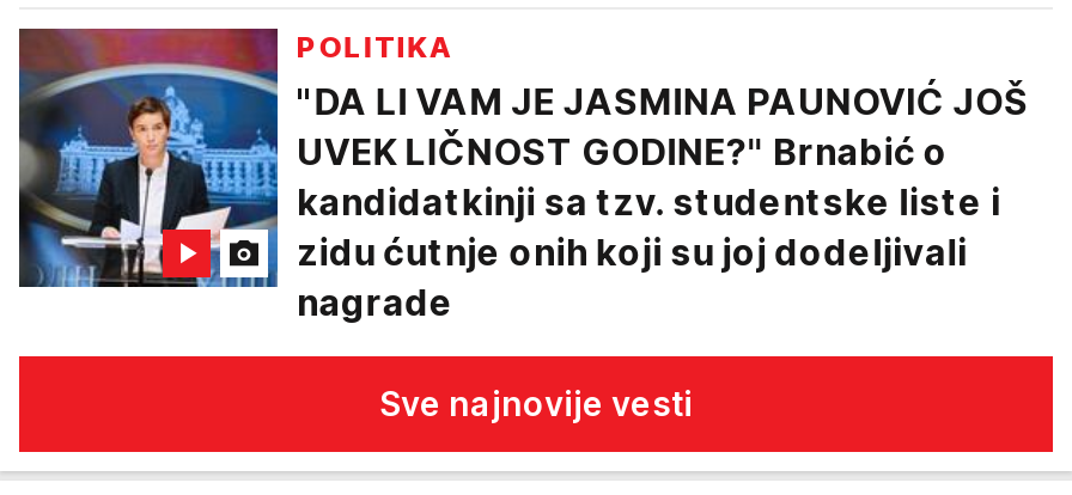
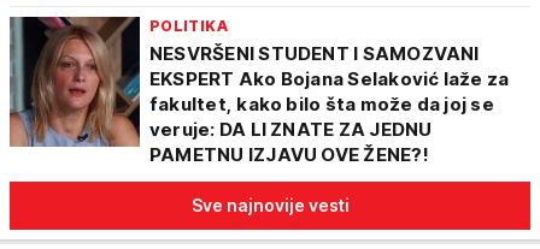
- [image]
- "DA LI VAM JE JASMINA PAUNOVIĆ JOŠ
- UVEK LIČNOST GODINE?" Brnabić o
- kandidatkinji sa tzv. studentske liste i
- zidu ćutnje onih koji su joj dodeljivali
- nagrade
+ [image]
+ NESVRŠENI STUDENT I SAMOZVANI
+ EKSPERT Ako Bojana Selaković laže za
+ fakultet, kako bilo šta može da joj se
+ veruje: DA LI ZNATE ZA JEDNU
+ PAMETNU IZJAVU OVE ŽENE?!
